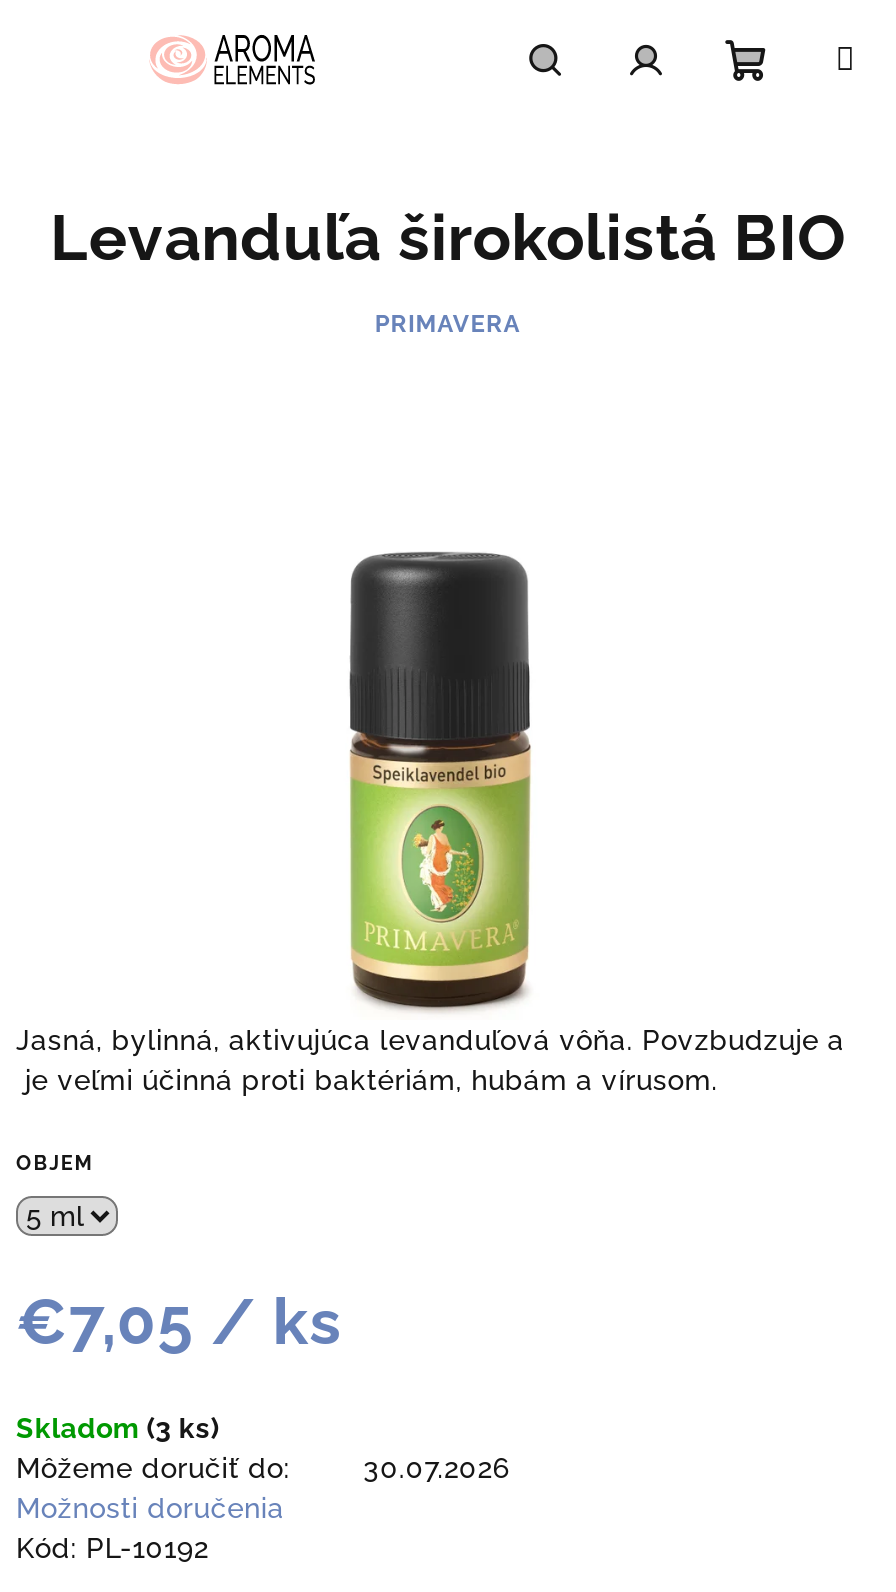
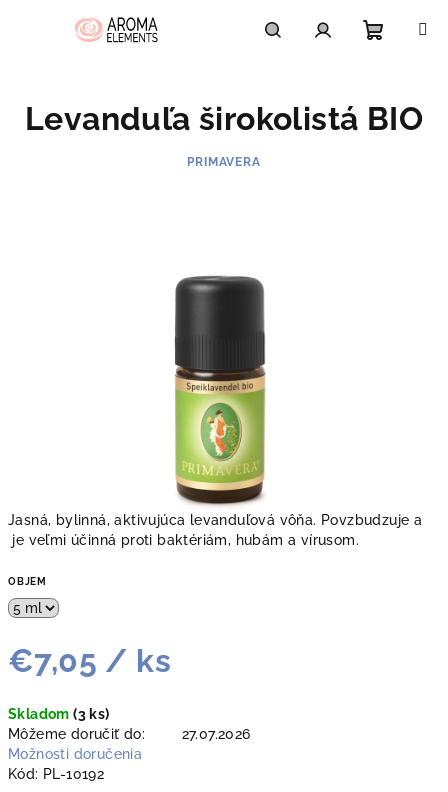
- 30.07.2026
+ 27.07.2026
